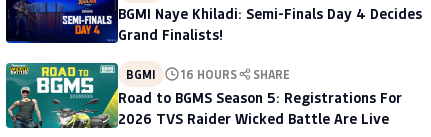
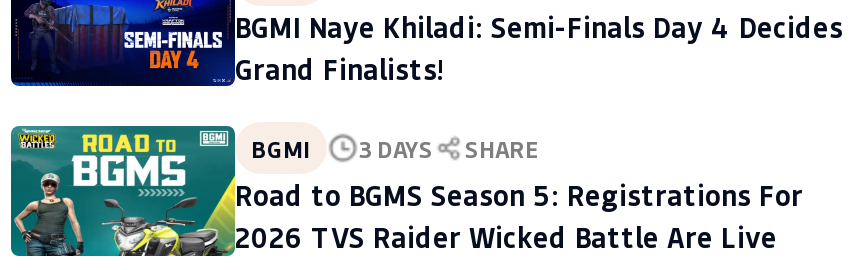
- BGMI 16 HOURS SHARE
+ BGMI 3 DAYS SHARE
